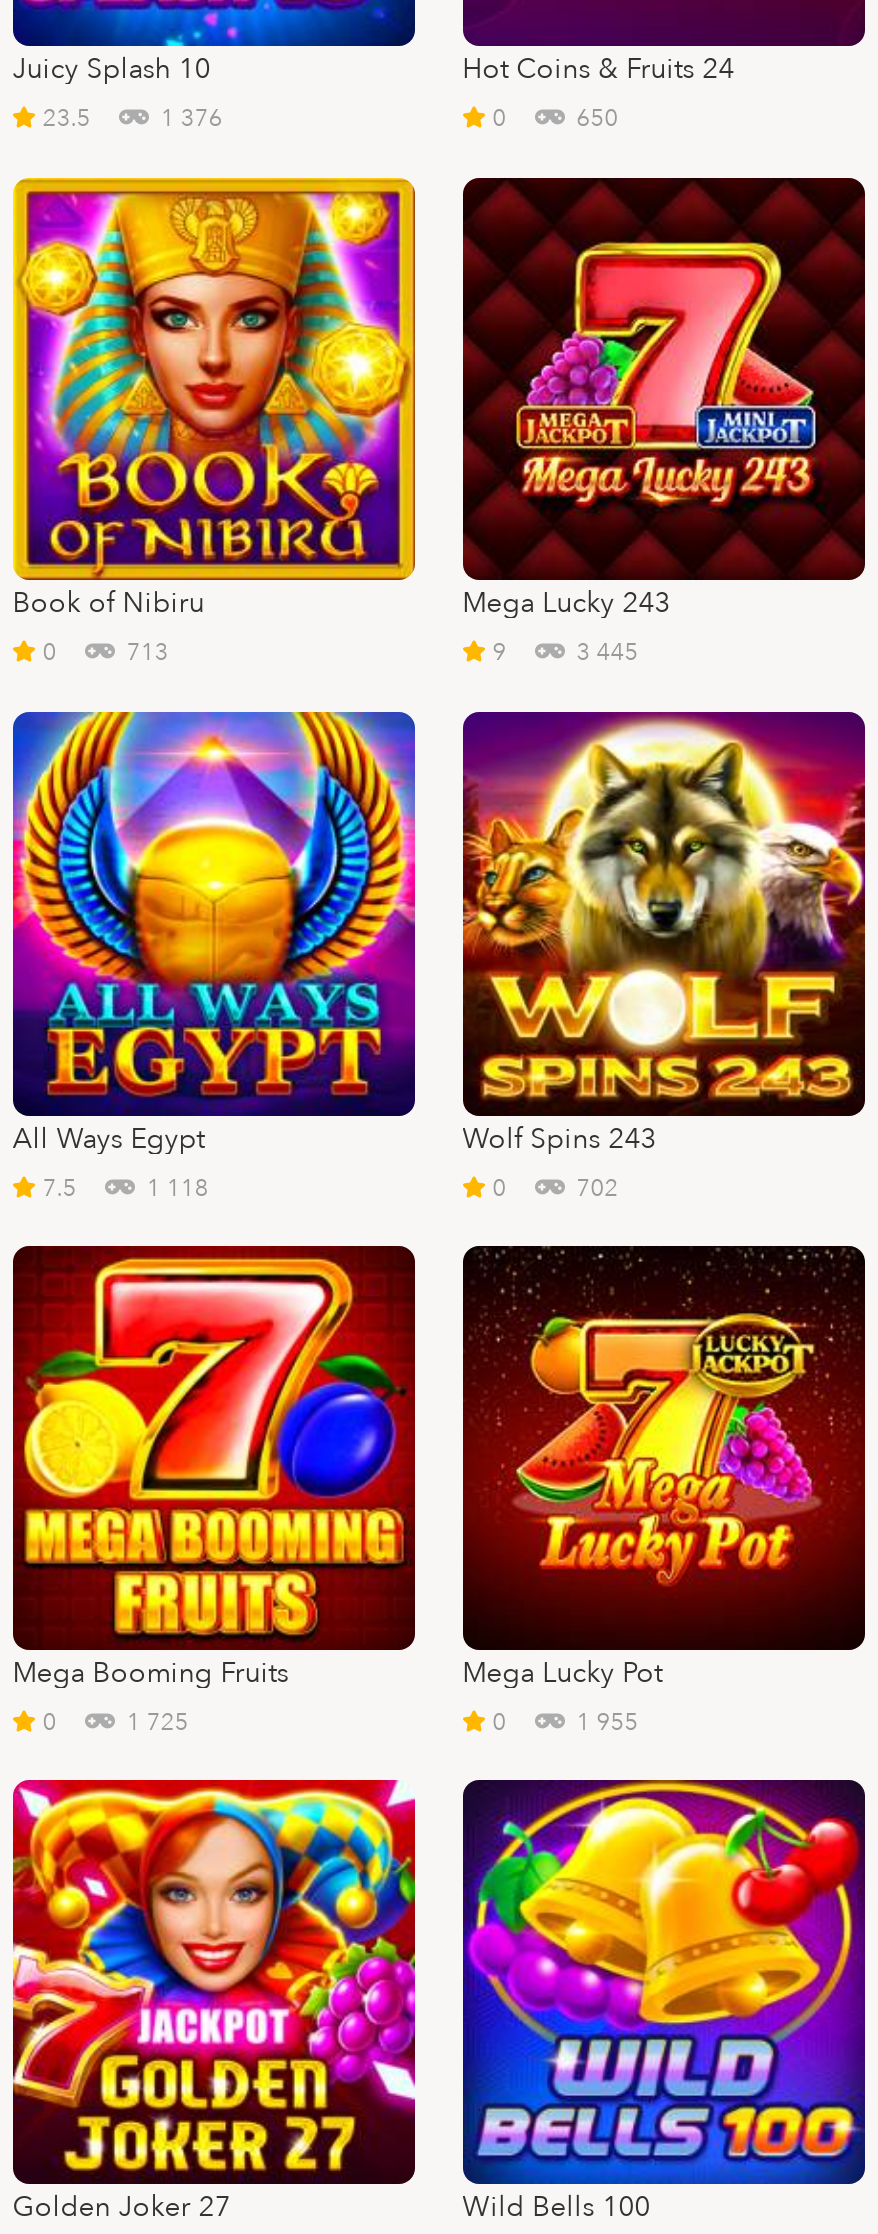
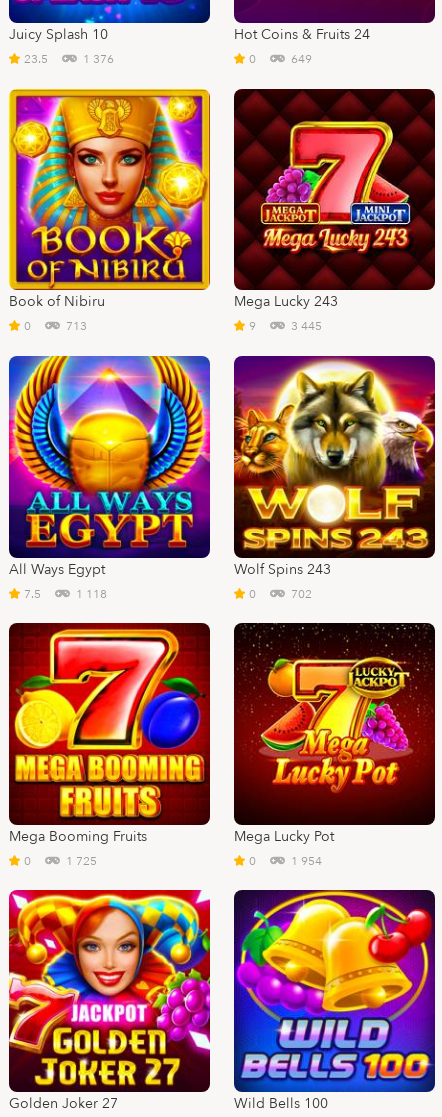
- 650
+ 649

- 1 955
+ 1 954
